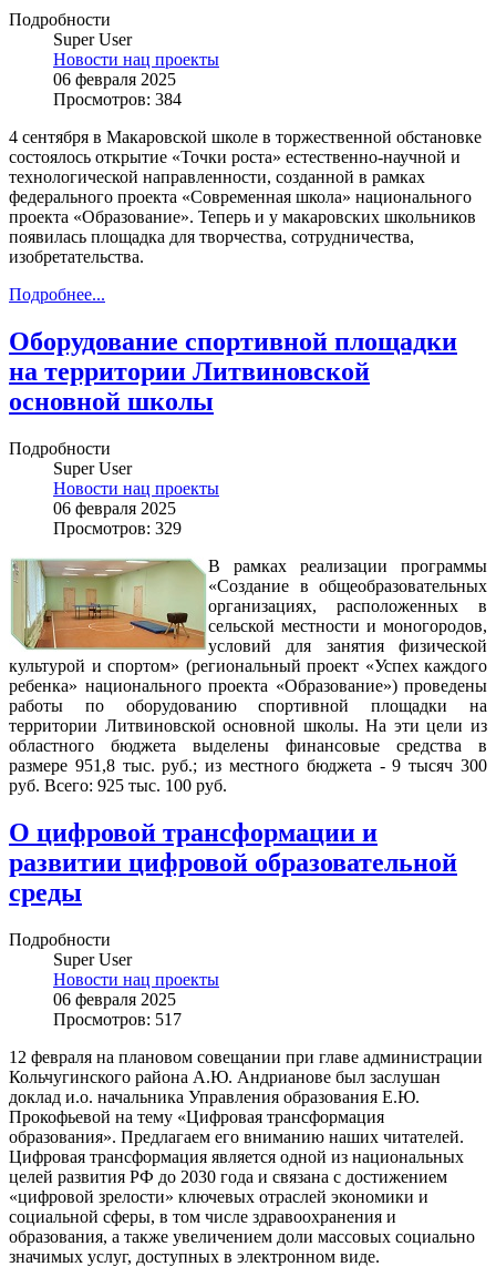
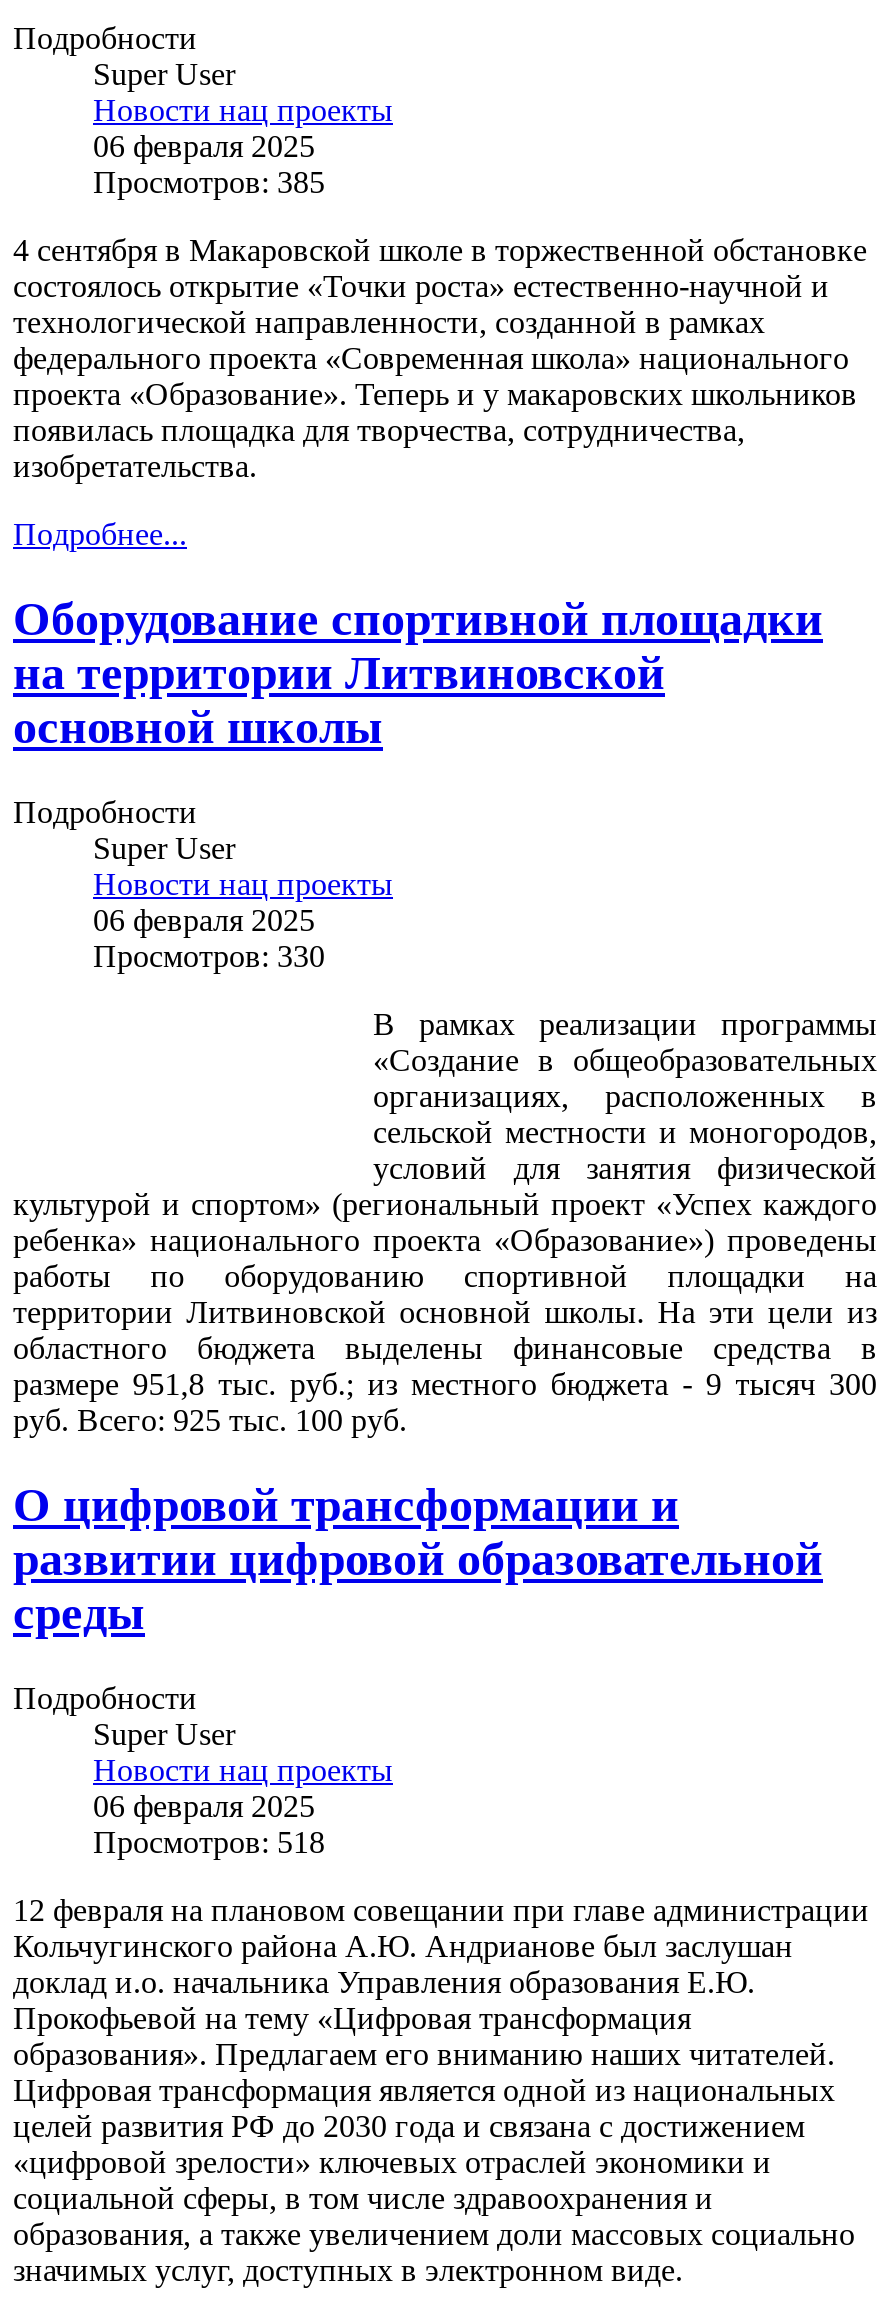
- Просмотров: 384
+ Просмотров: 385

- Просмотров: 329
+ Просмотров: 330

- [image]

- Просмотров: 517
+ Просмотров: 518
